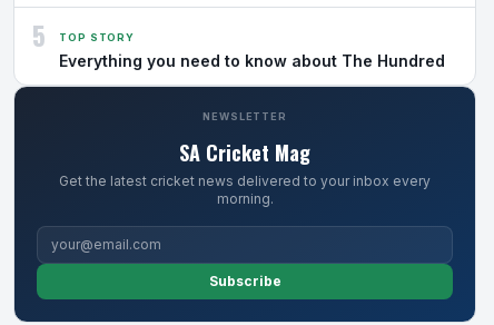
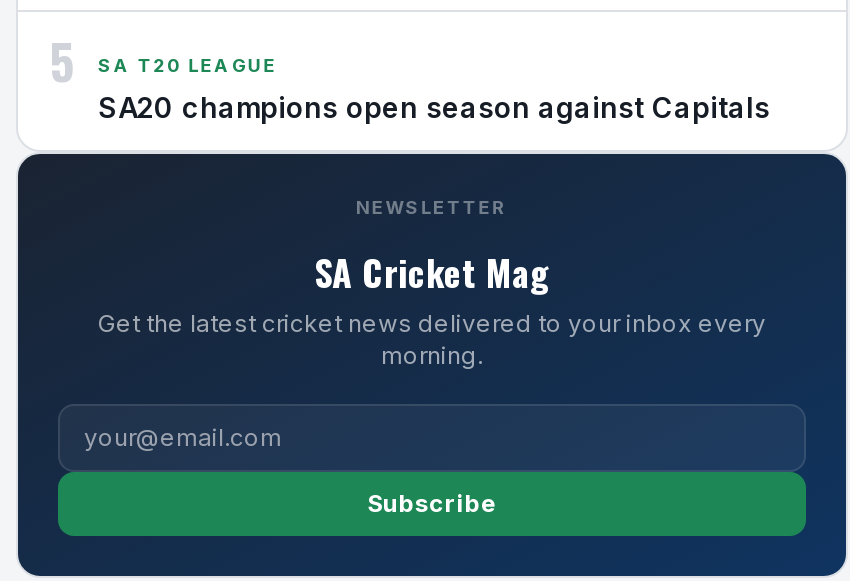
- TOP STORY
- Everything you need to know about The Hundred
+ SA T20 LEAGUE
+ SA20 champions open season against Capitals
